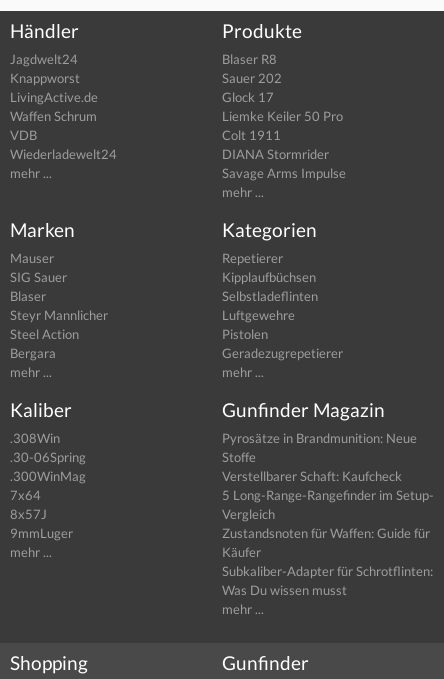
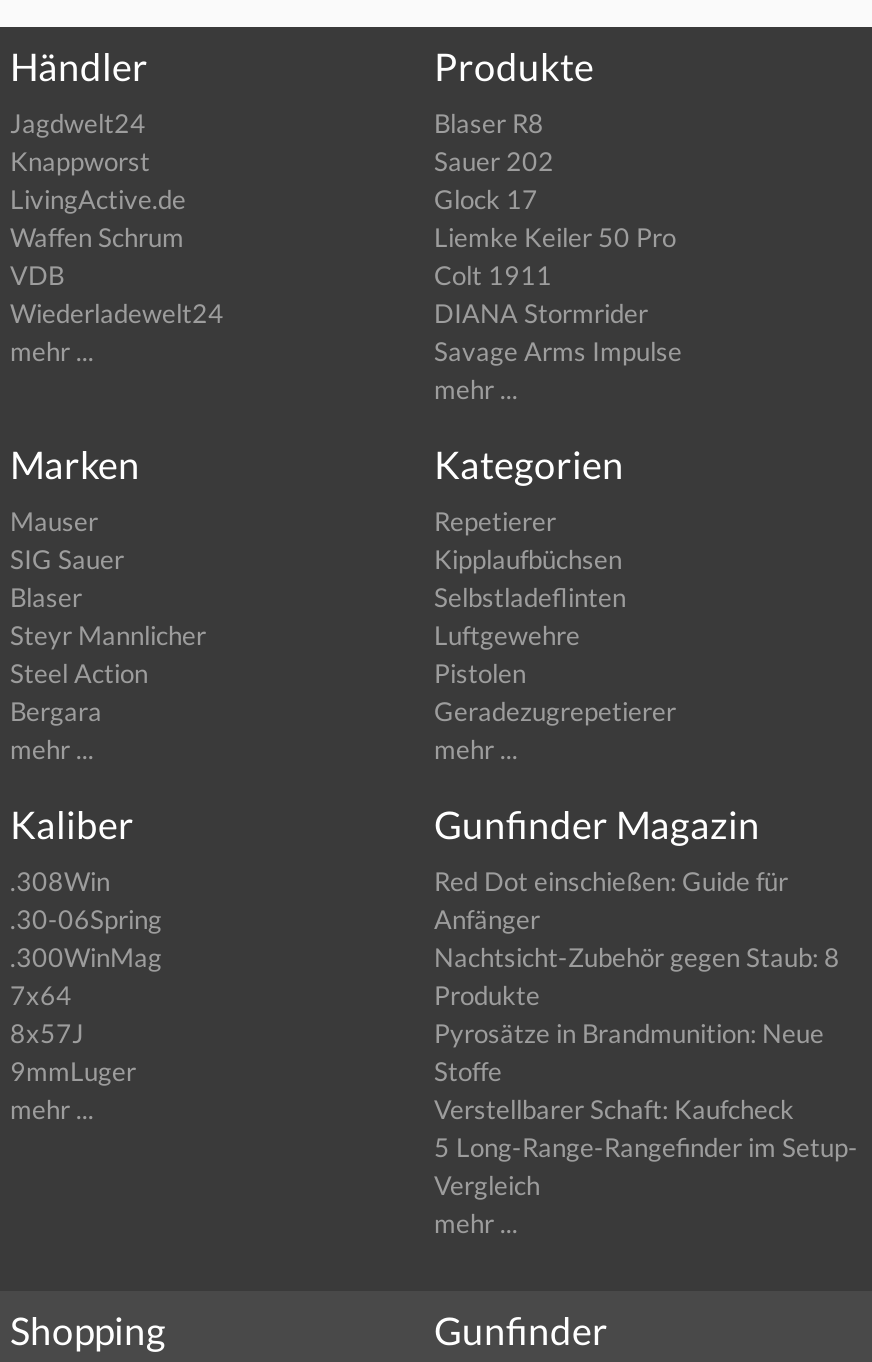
moved down: Pyrosätze in Brandmunition: Neue | Stoffe | Verstellbarer Schaft: Kaufcheck | 5 Long-Range-Rangefinder im Setup- | Vergleich

+ Red Dot einschießen: Guide für
+ Anfänger
+ Nachtsicht-Zubehör gegen Staub: 8
+ Produkte

- Zustandsnoten für Waffen: Guide für
- Käufer
- Subkaliber-Adapter für Schrotflinten:
- Was Du wissen musst
